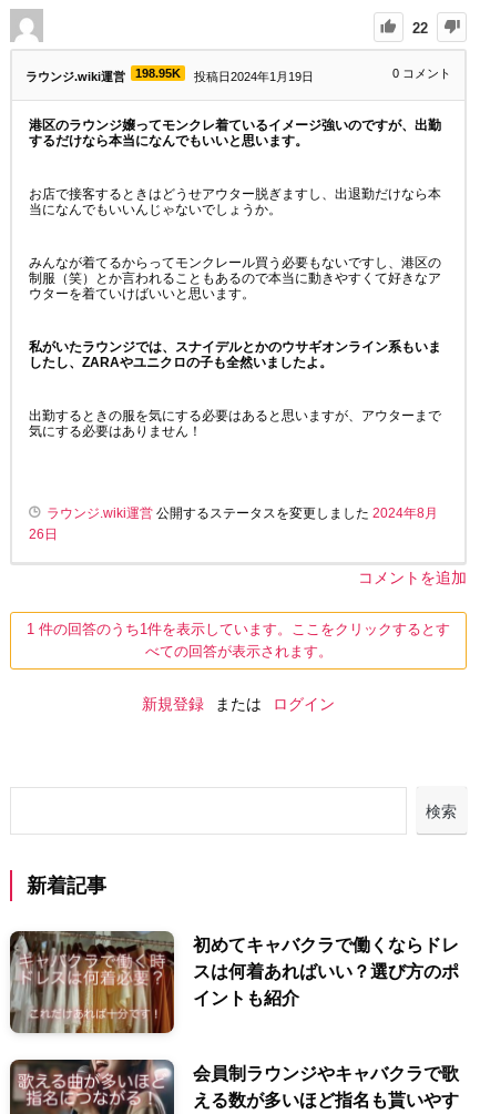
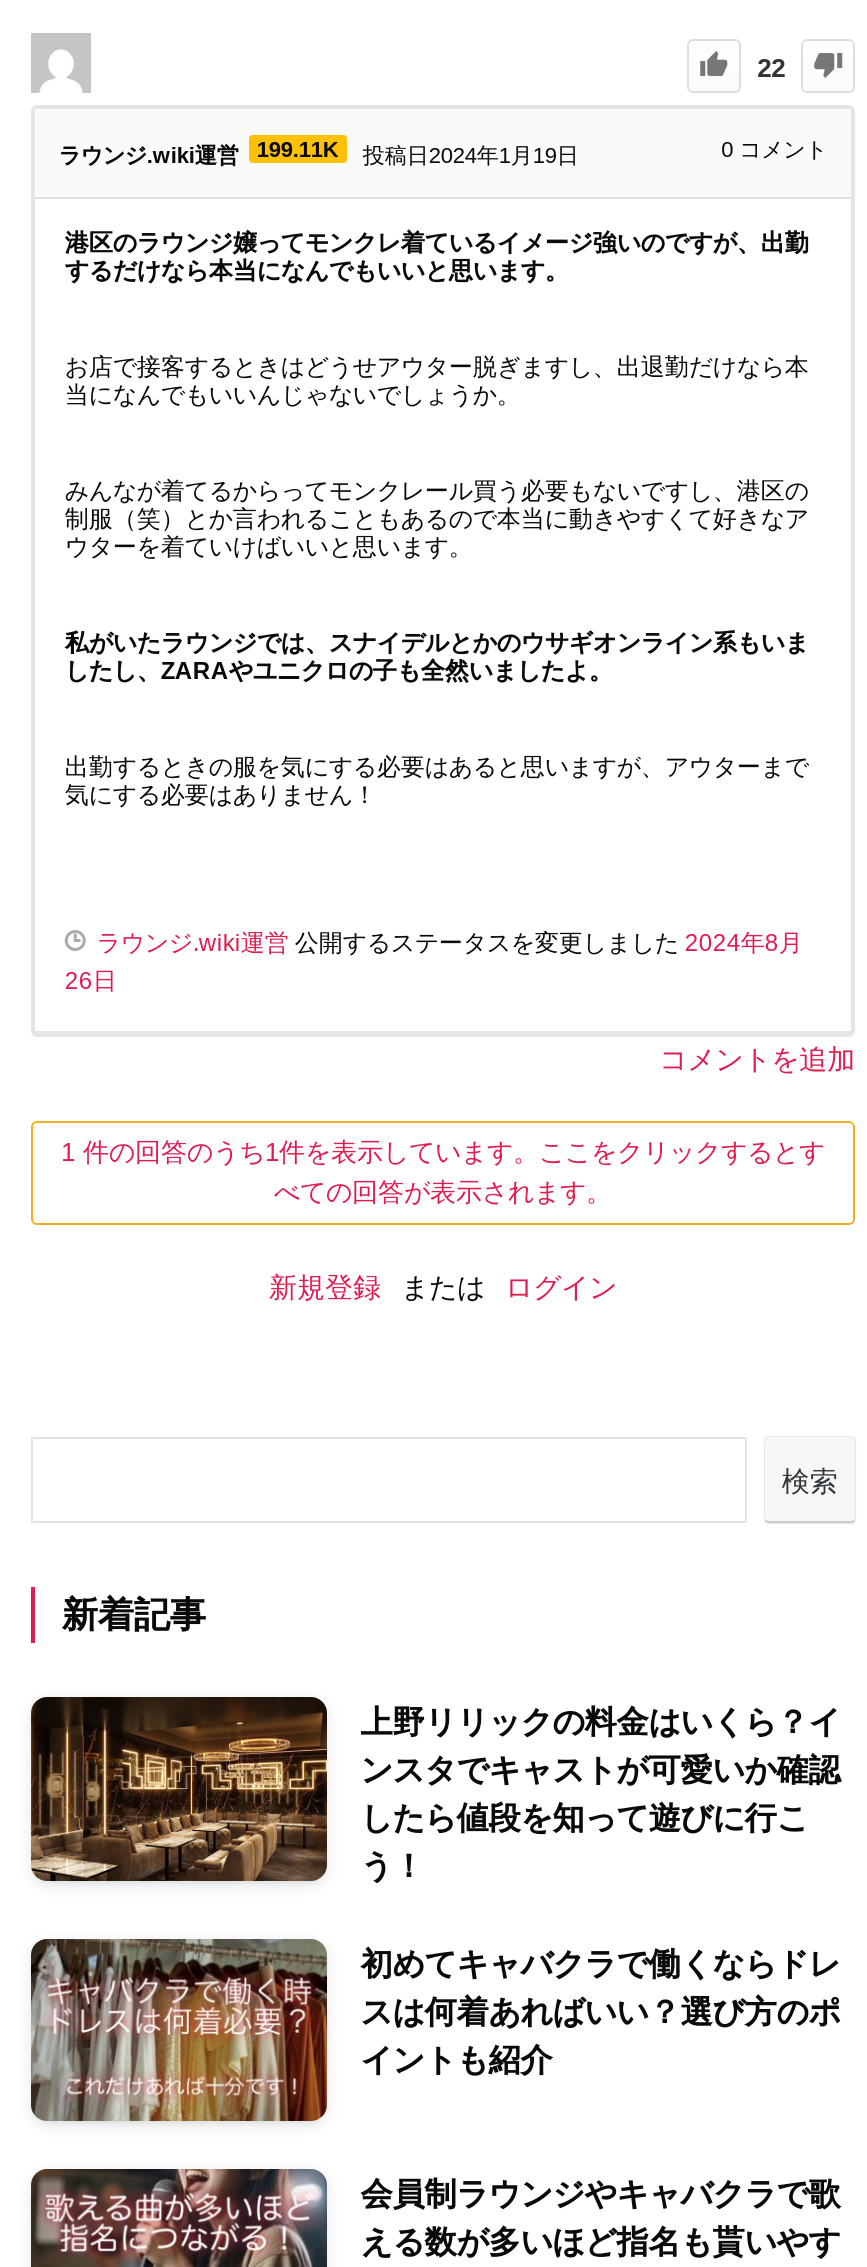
- ラウンジ.wiki運営 198.95K 投稿日2024年1月19日
+ ラウンジ.wiki運営 199.11K 投稿日2024年1月19日

+ [image]
+ 上野リリックの料金はいくら？イ
+ ンスタでキャストが可愛いか確認
+ したら値段を知って遊びに行こ
+ う！
